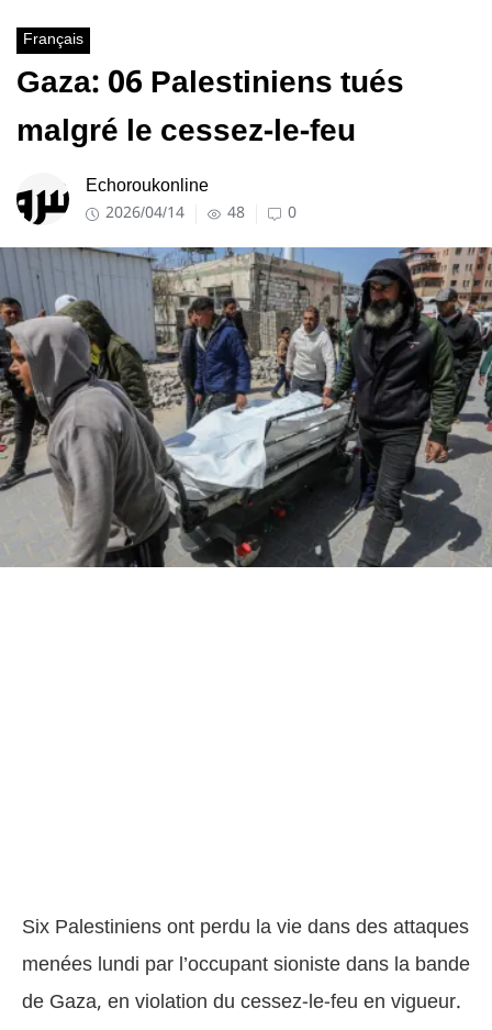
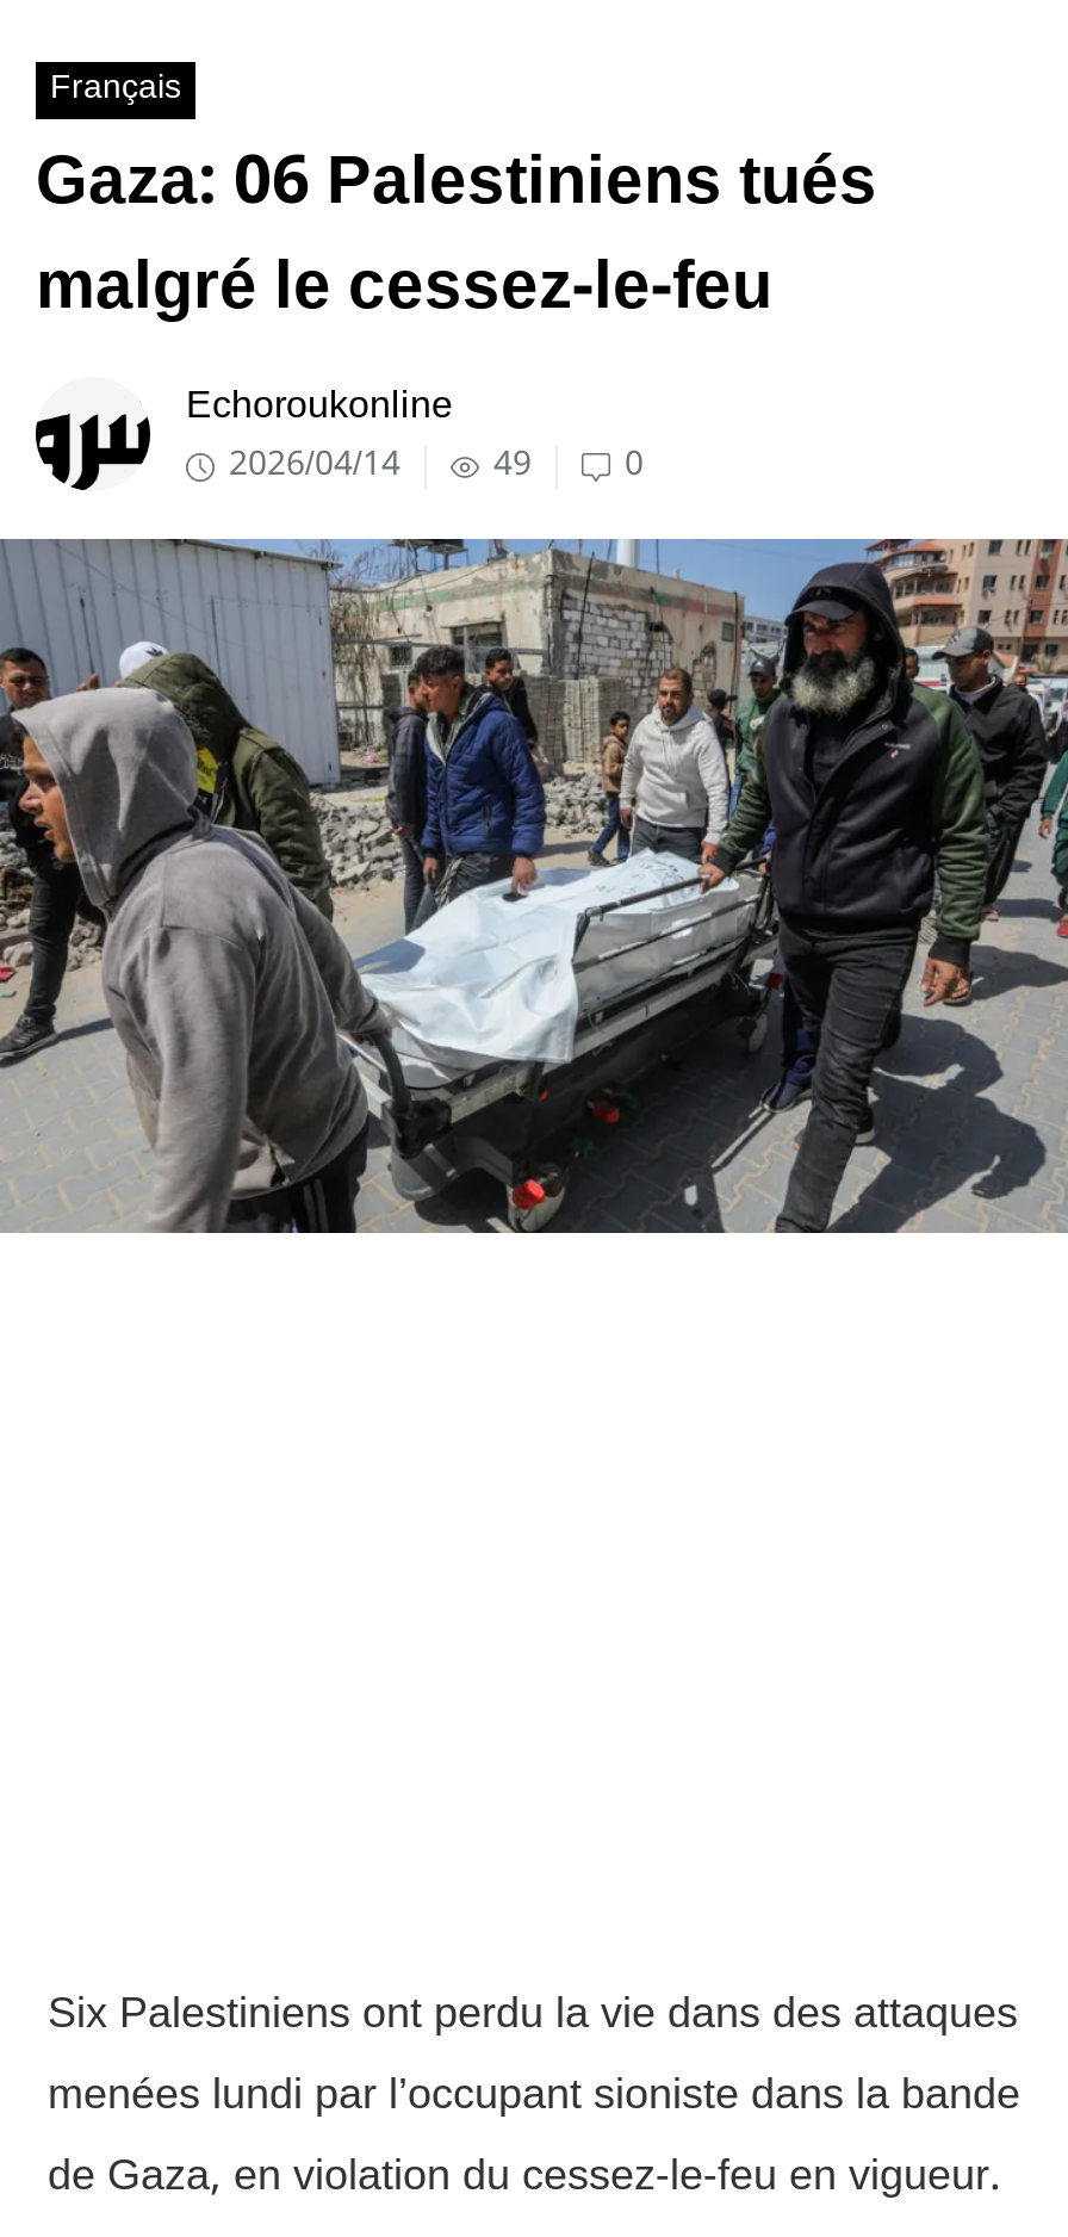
- 2026/04/14 48 0
+ 2026/04/14 49 0
